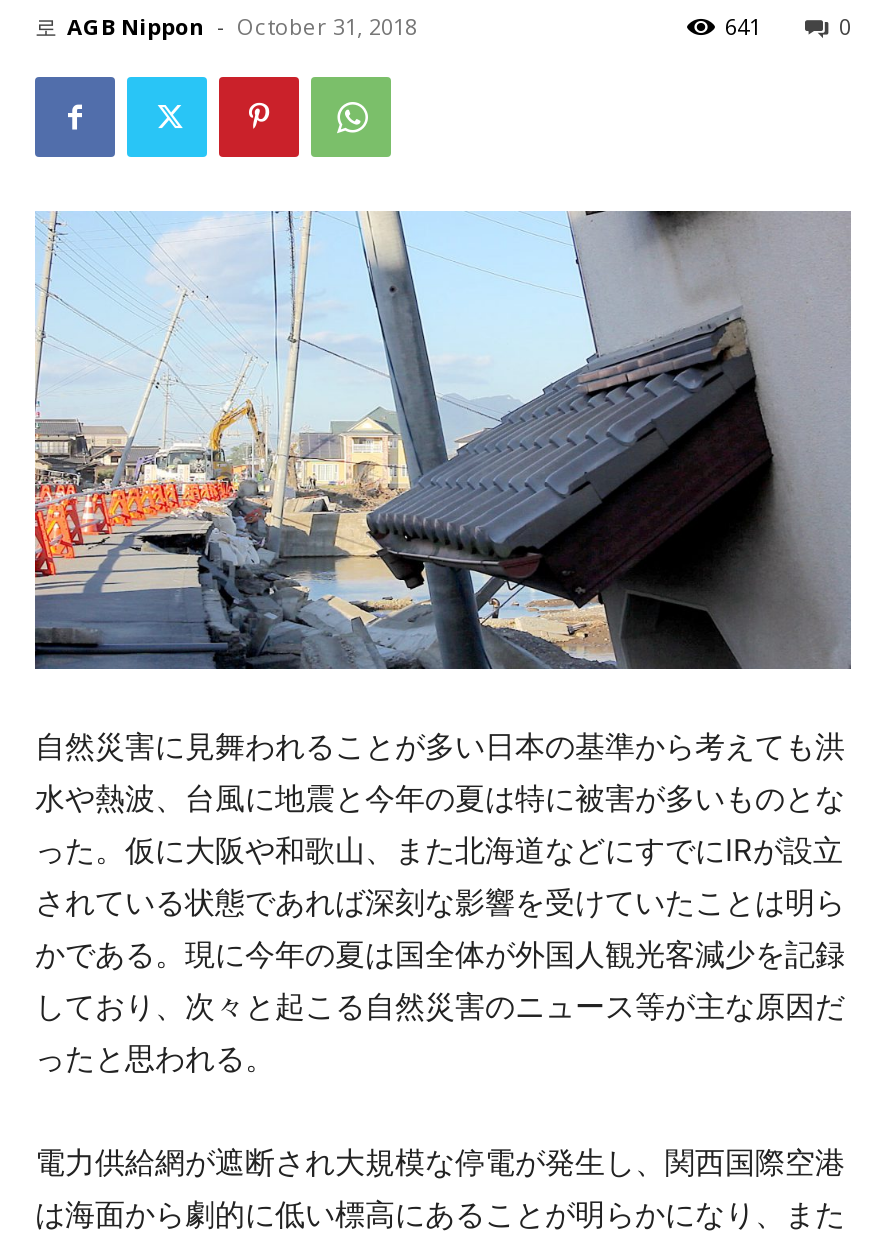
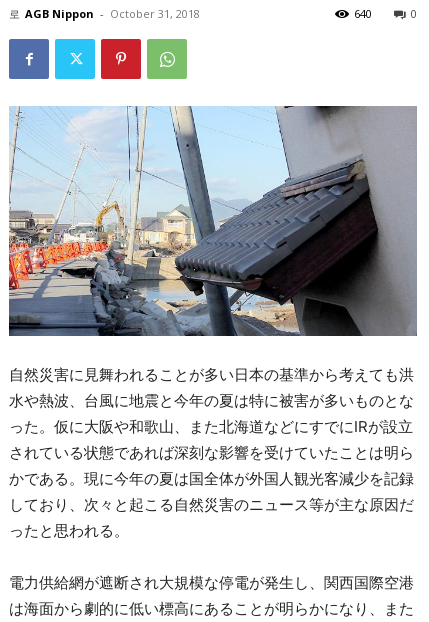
- 641
+ 640
